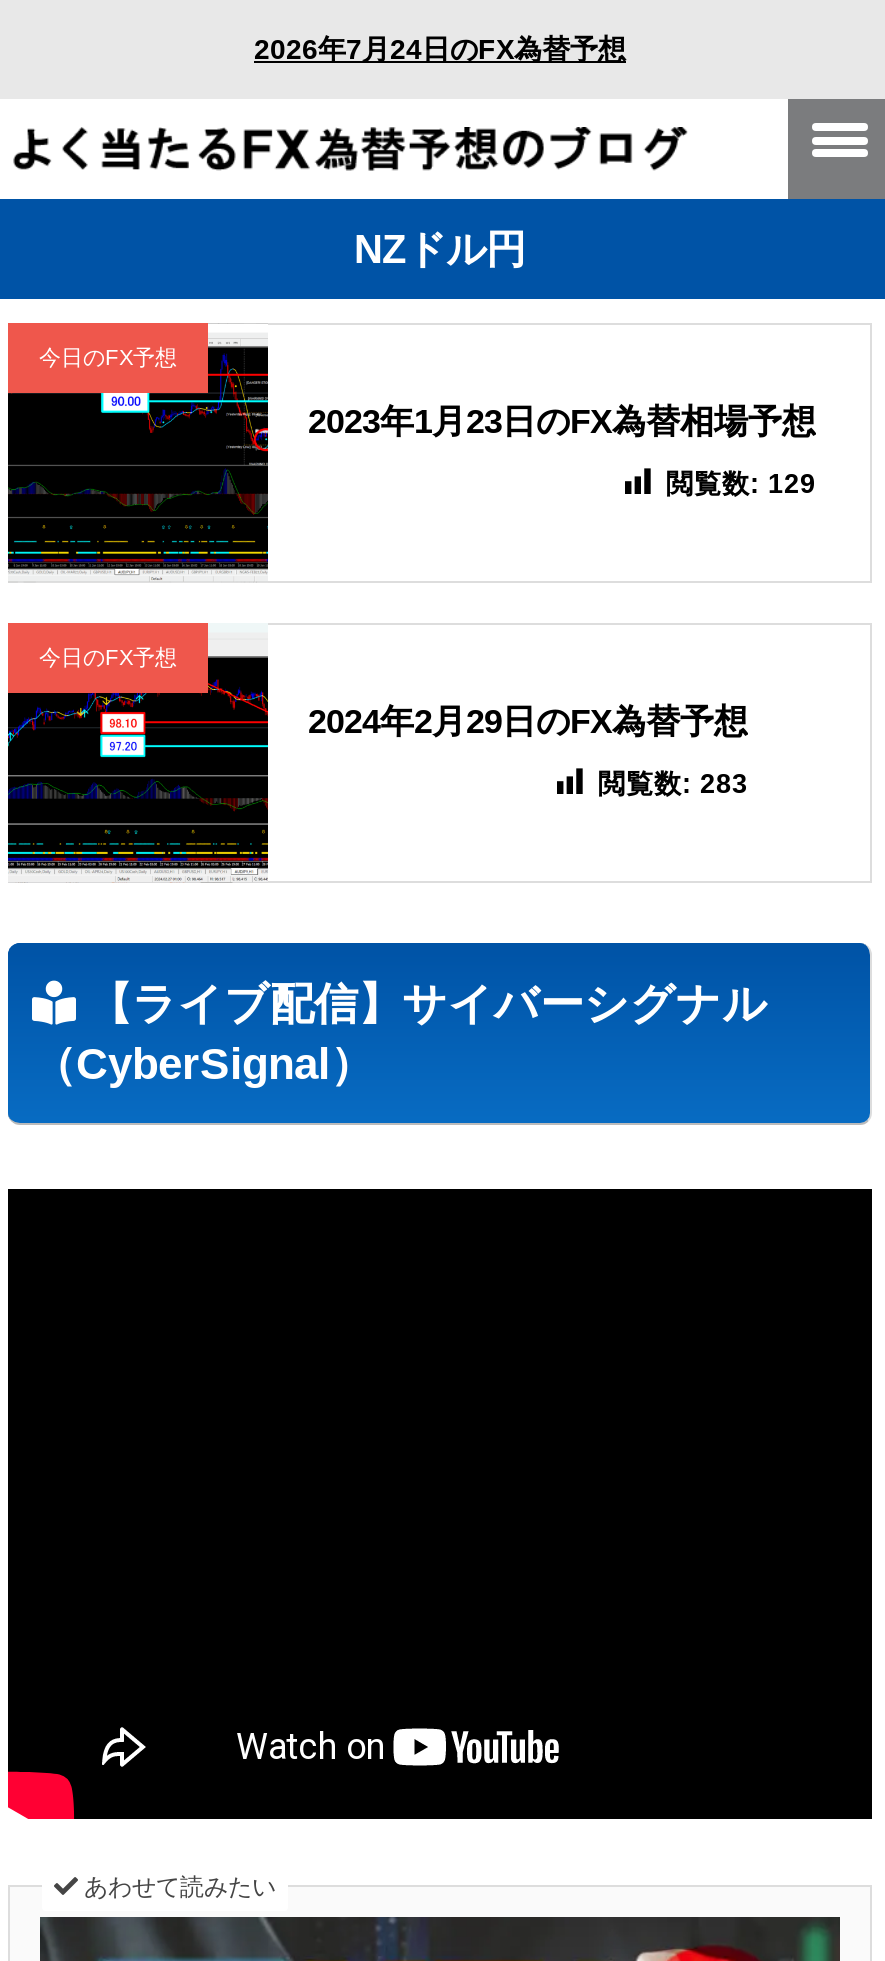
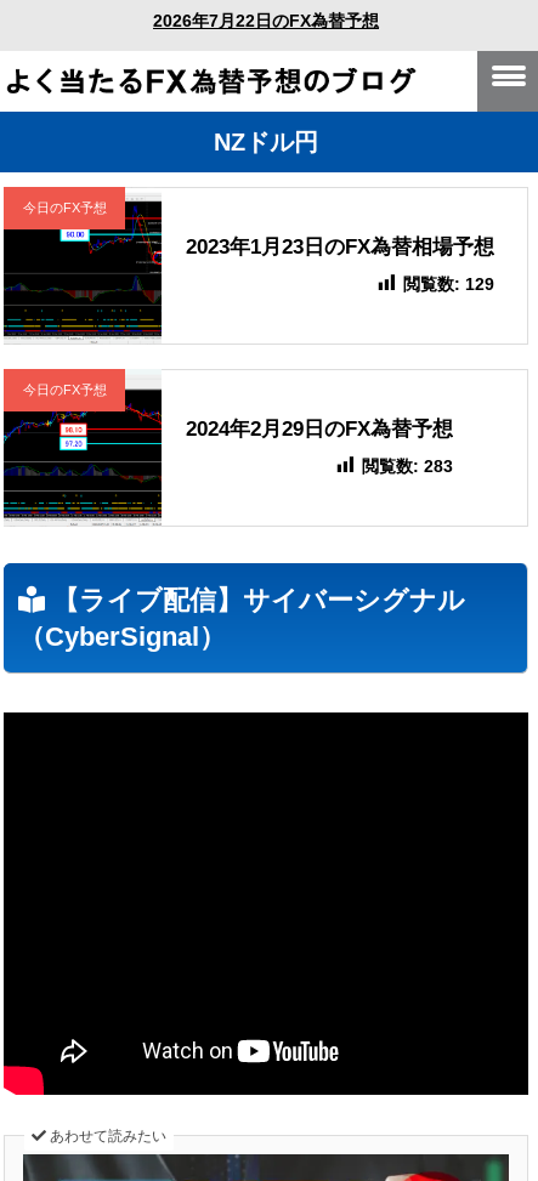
- 2026年7月24日のFX為替予想
+ 2026年7月22日のFX為替予想
